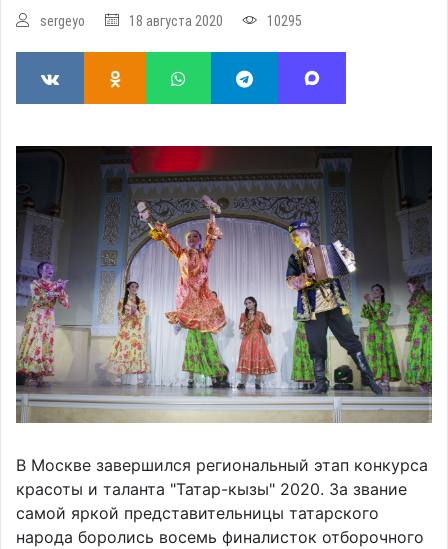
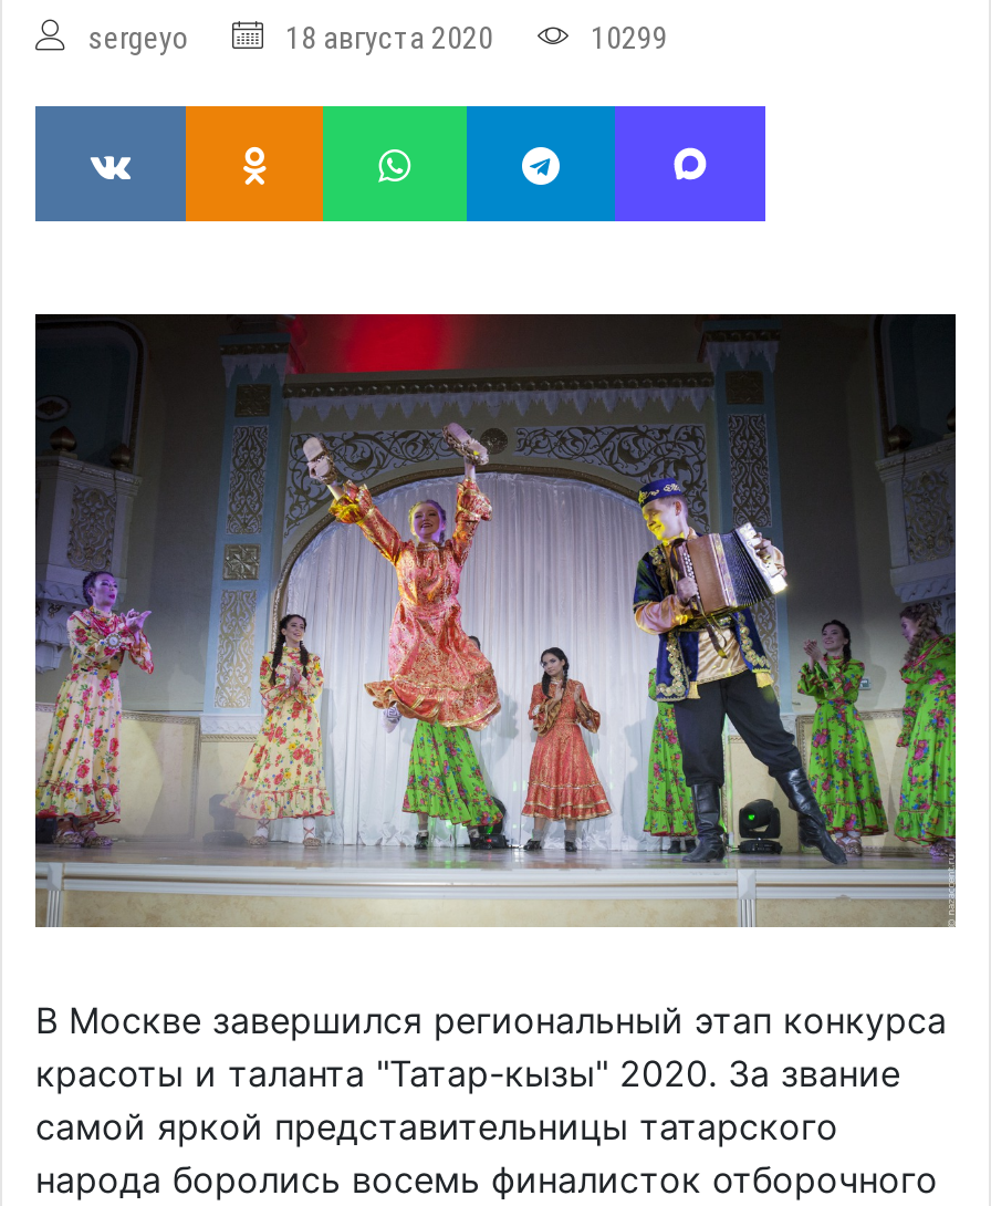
- 10295
+ 10299
